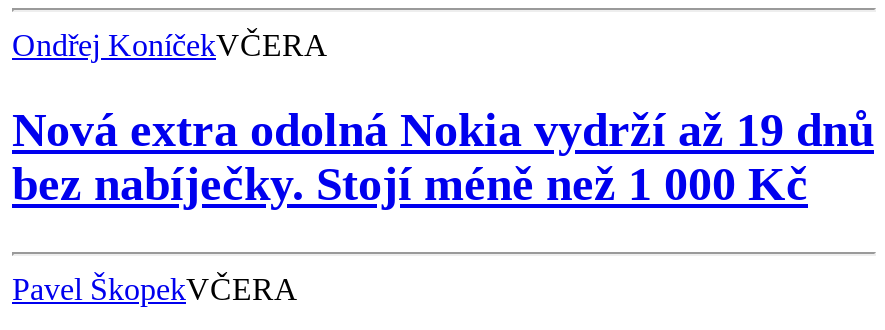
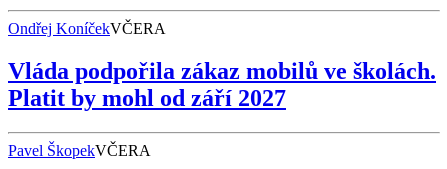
- Nová extra odolná Nokia vydrží až 19 dnů
- bez nabíječky. Stojí méně než 1 000 Kč
+ Vláda podpořila zákaz mobilů ve školách.
+ Platit by mohl od září 2027
